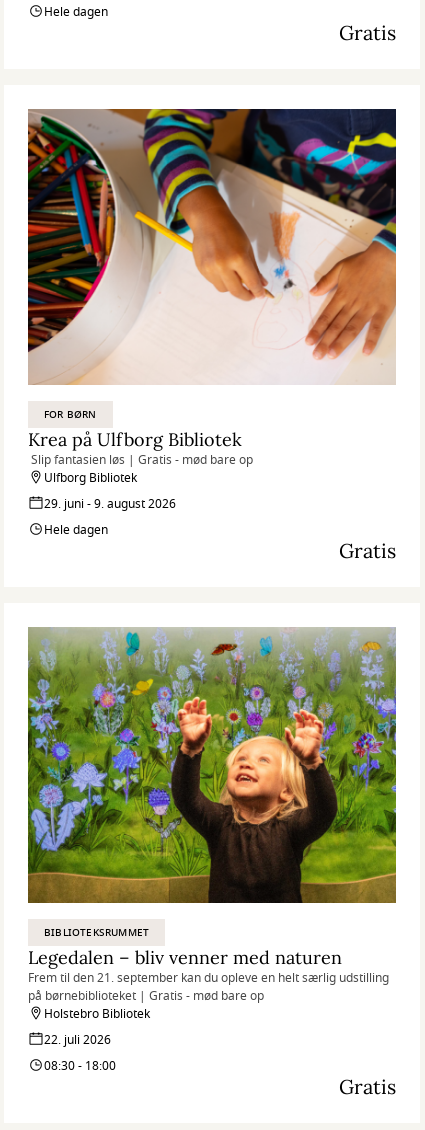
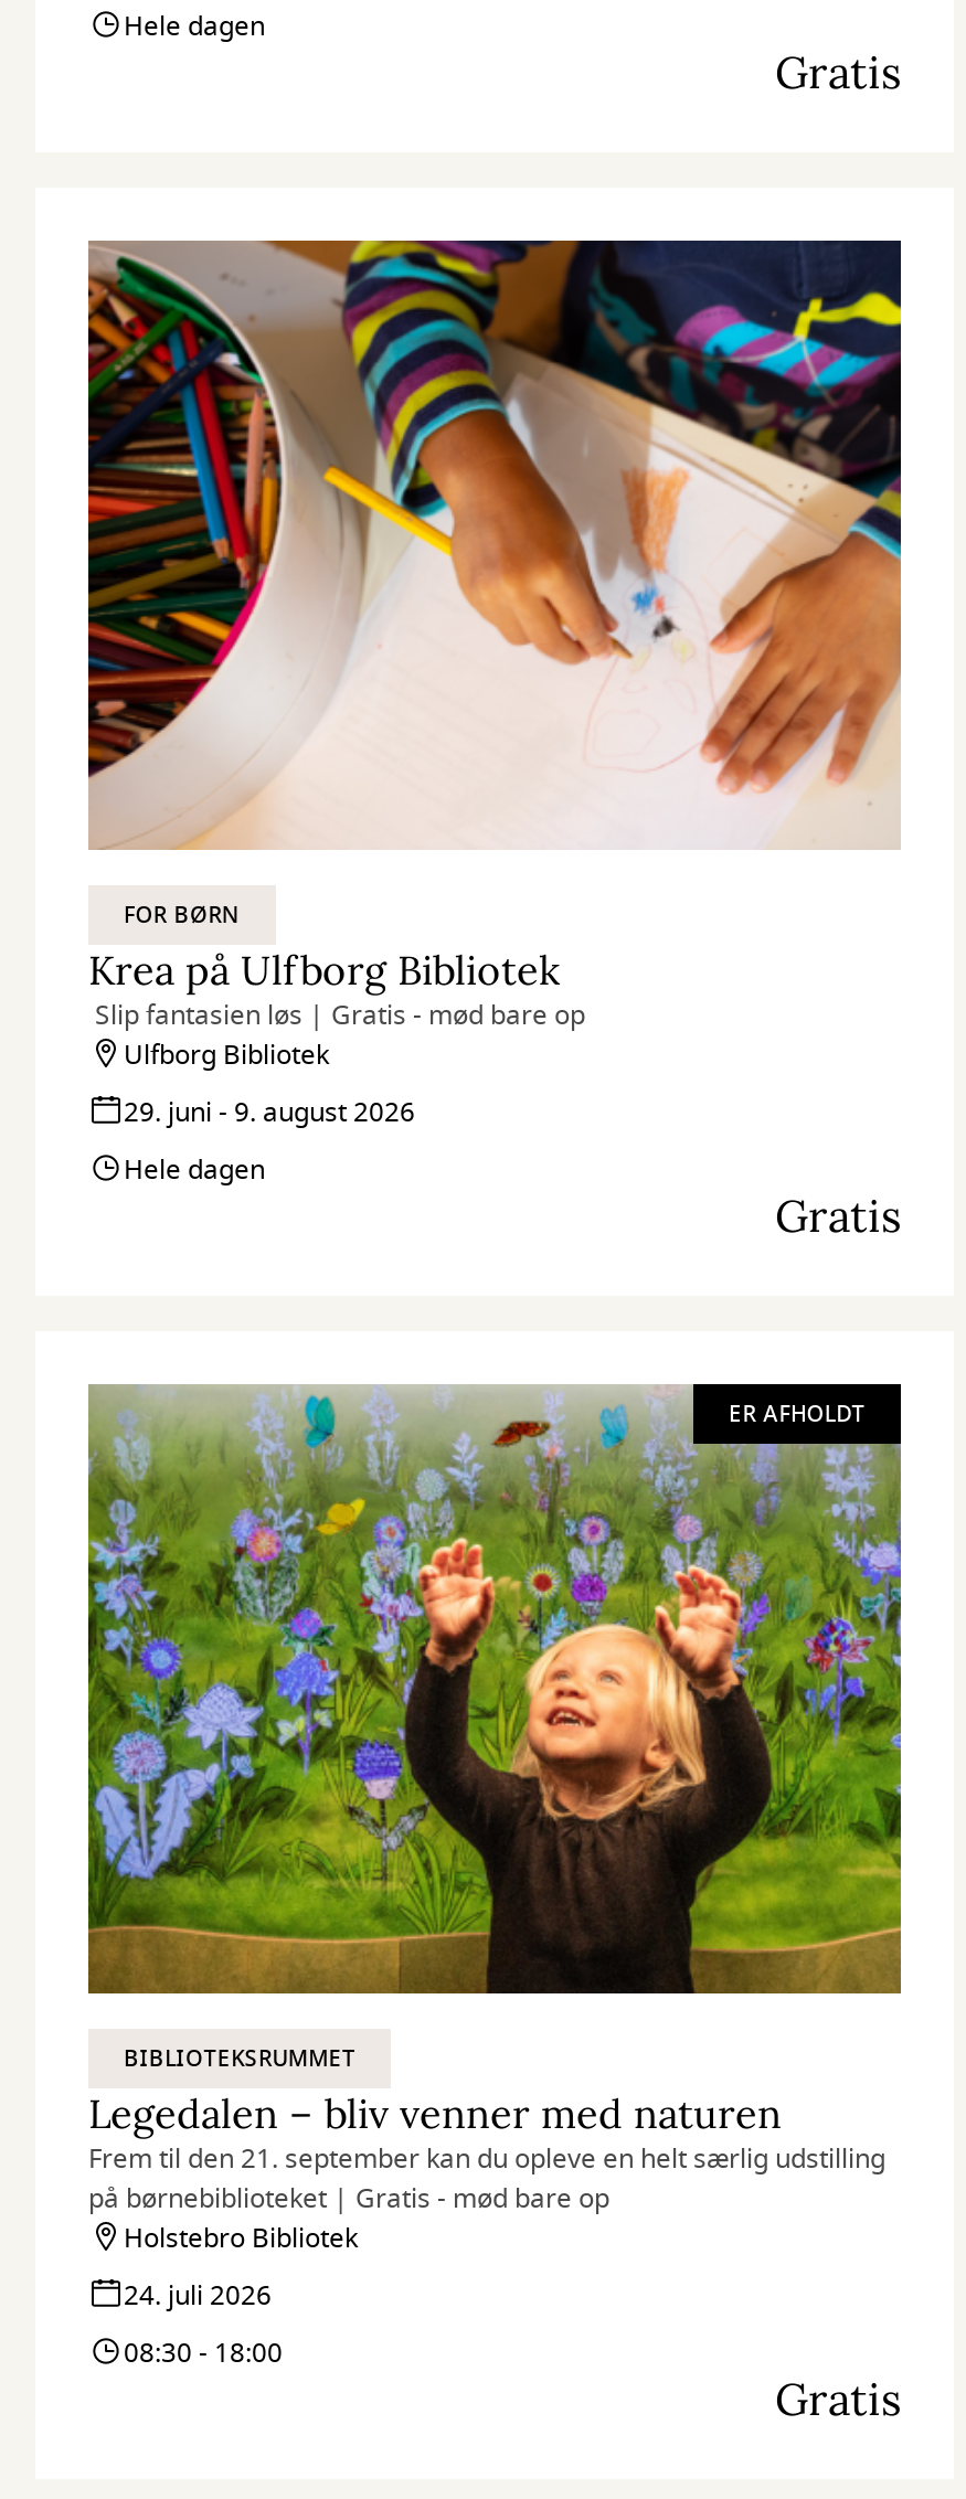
+ ER AFHOLDT

- 22. juli 2026
+ 24. juli 2026
